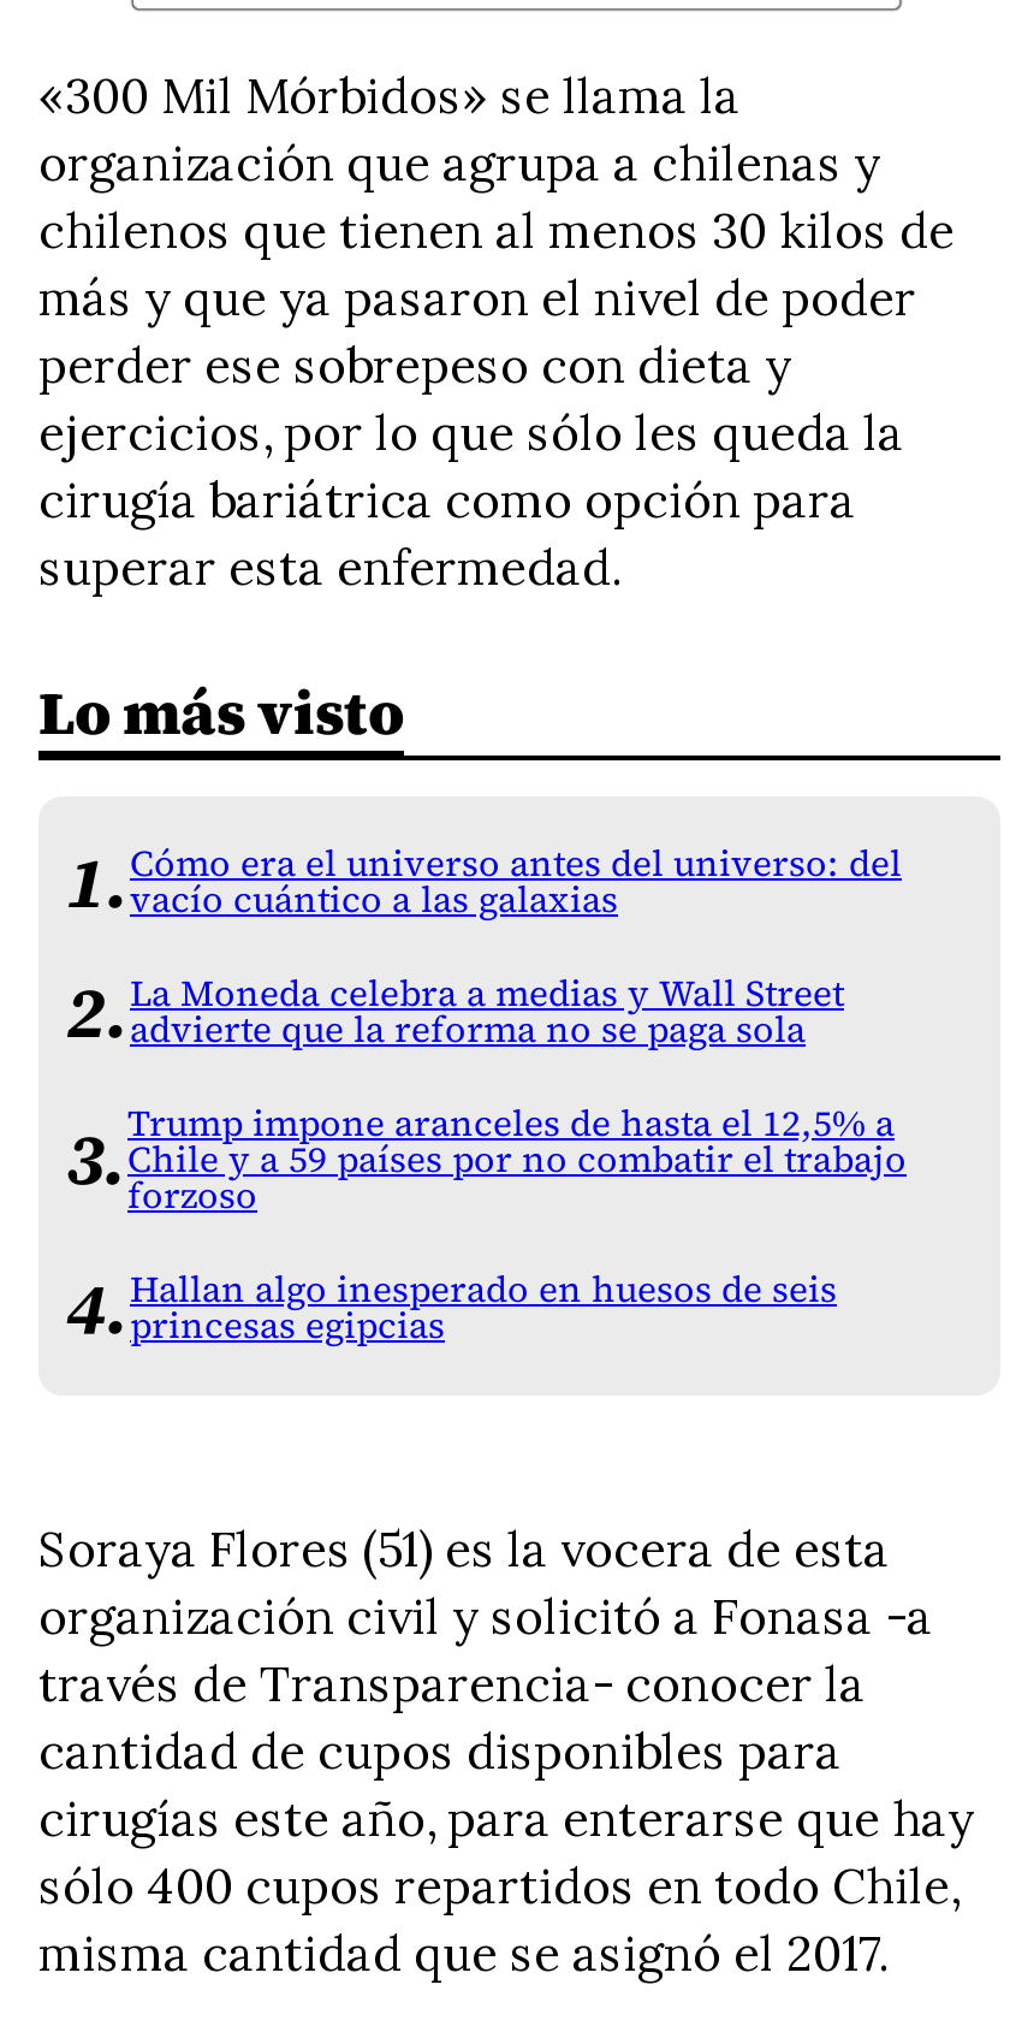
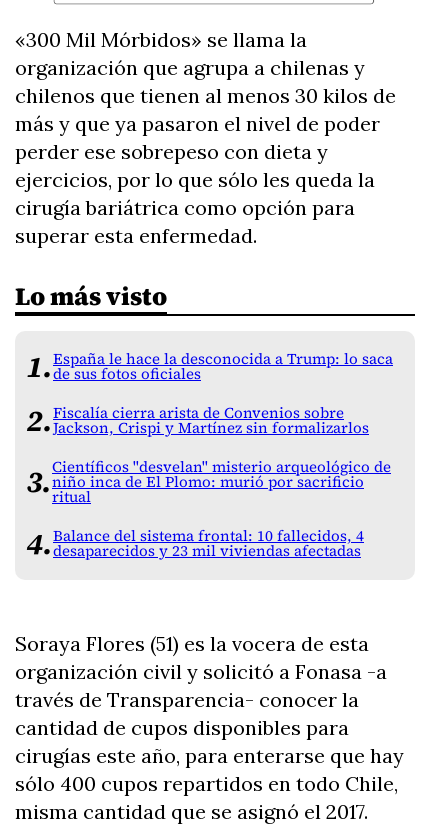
- Cómo era el universo antes del universo: del
- vacío cuántico a las galaxias
+ España le hace la desconocida a Trump: lo saca
+ de sus fotos oficiales

- La Moneda celebra a medias y Wall Street
- advierte que la reforma no se paga sola
+ Fiscalía cierra arista de Convenios sobre
+ Jackson, Crispi y Martínez sin formalizarlos

- Trump impone aranceles de hasta el 12,5% a
- Chile y a 59 países por no combatir el trabajo
- forzoso
+ Científicos "desvelan" misterio arqueológico de
+ niño inca de El Plomo: murió por sacrificio
+ ritual

- Hallan algo inesperado en huesos de seis
- princesas egipcias
+ Balance del sistema frontal: 10 fallecidos, 4
+ desaparecidos y 23 mil viviendas afectadas
